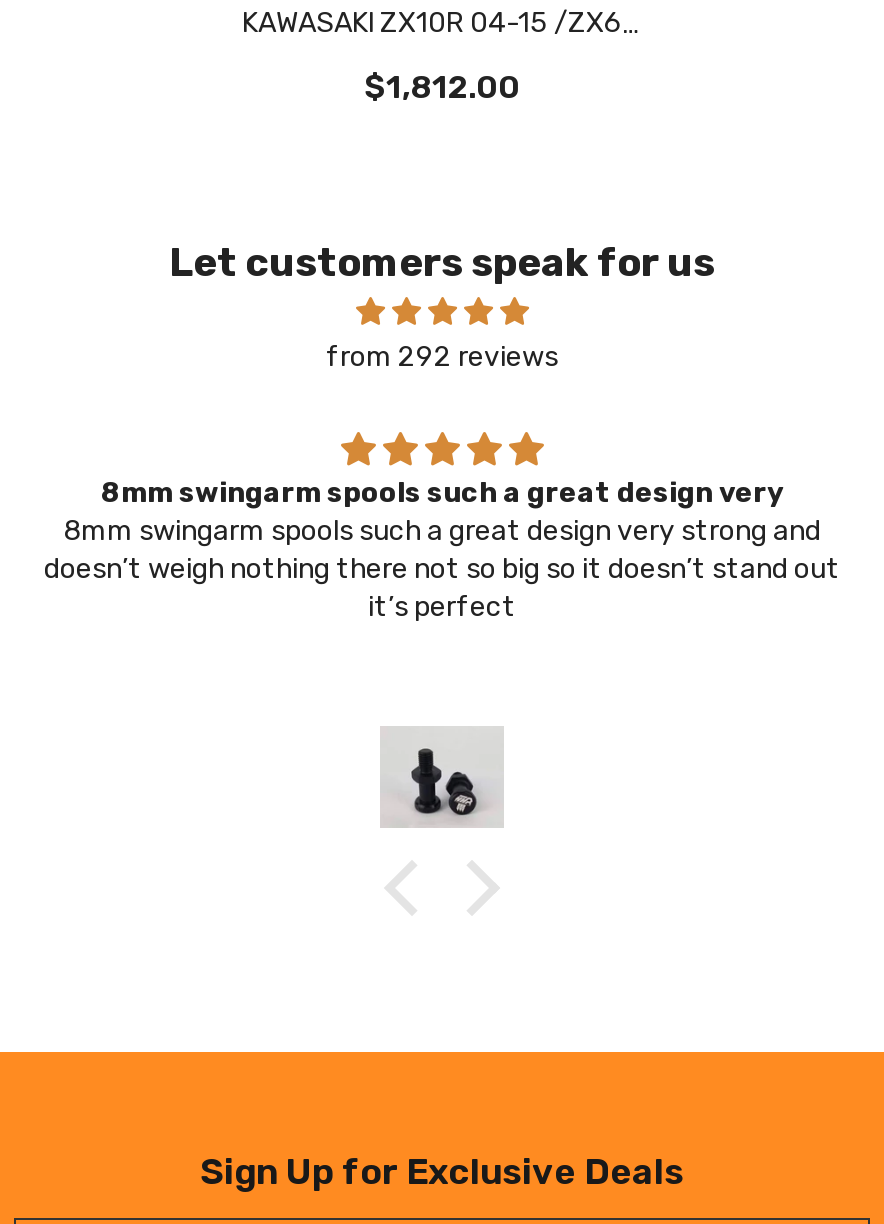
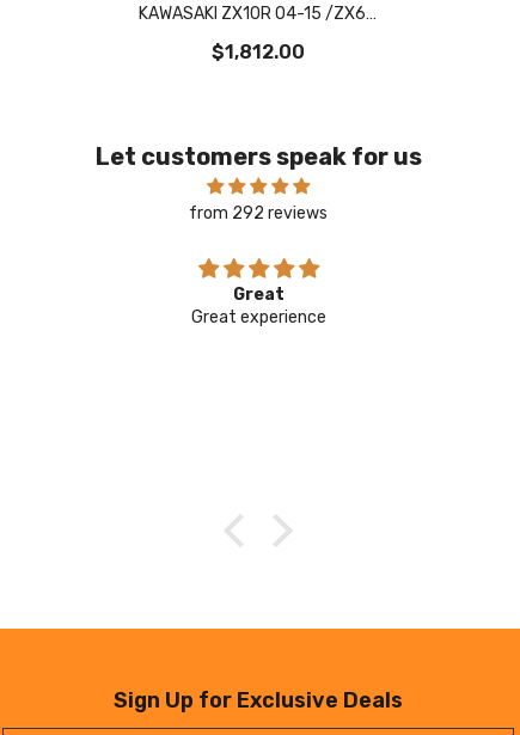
- 8mm swingarm spools such a great design very
- 8mm swingarm spools such a great design very strong and
- doesn’t weigh nothing there not so big so it doesn’t stand out
- it’s perfect
+ Great
+ Great experience

- [image]
